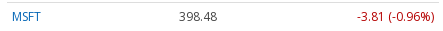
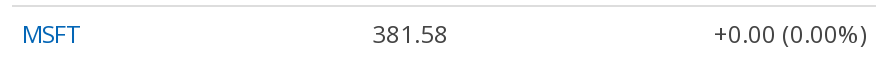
- 398.48
+ 381.58

- -3.81 (-0.96%)
+ +0.00 (0.00%)
